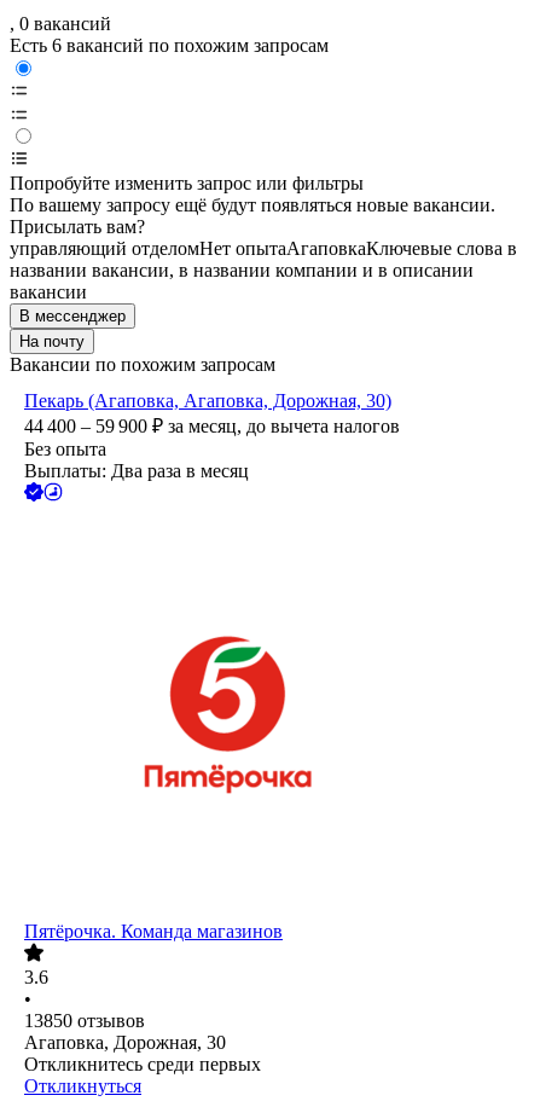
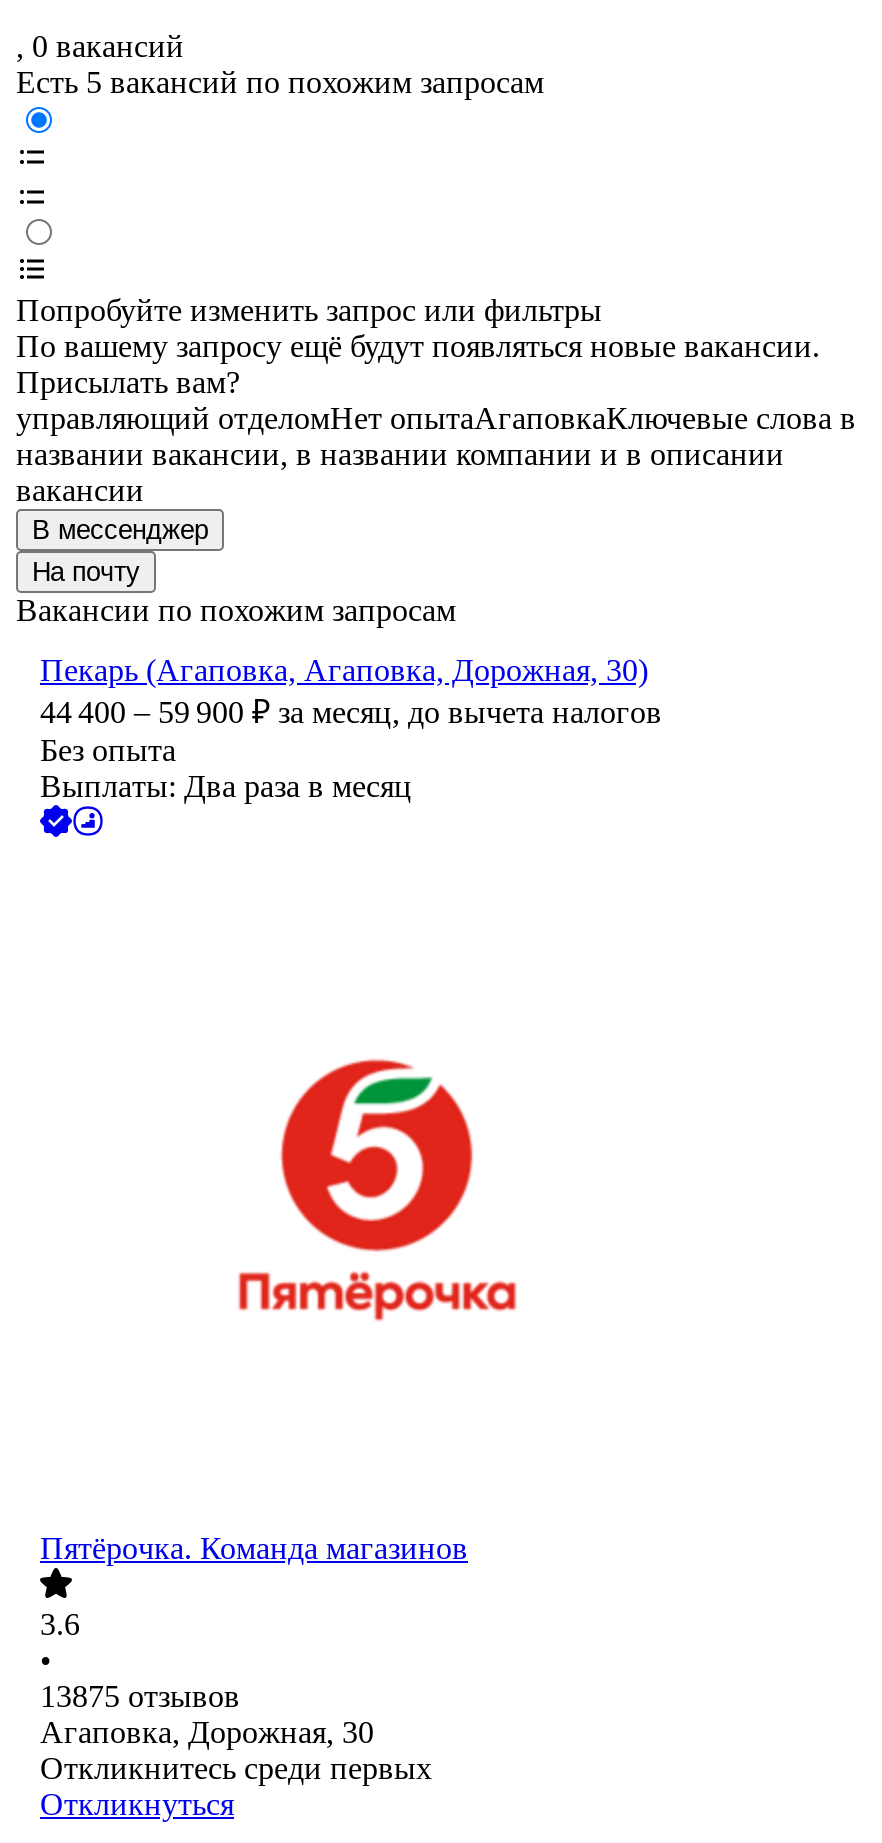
- Есть 6 вакансий по похожим запросам
+ Есть 5 вакансий по похожим запросам

- 13850 отзывов
+ 13875 отзывов
